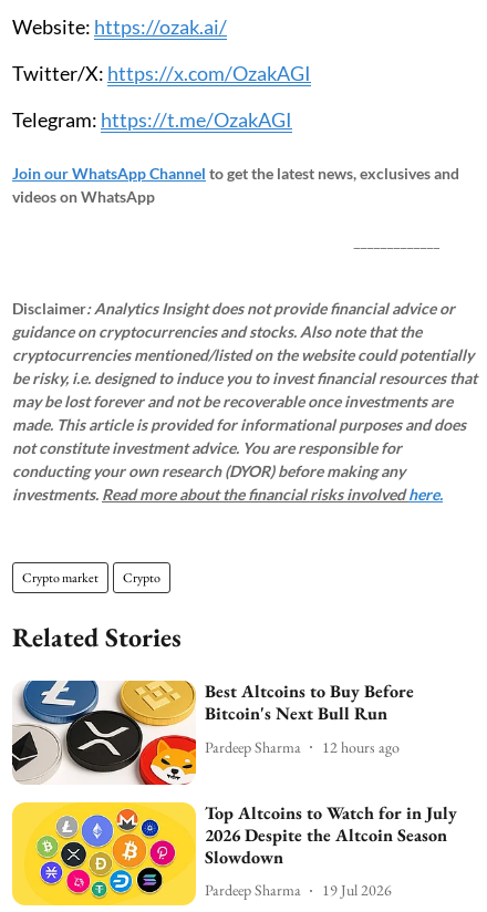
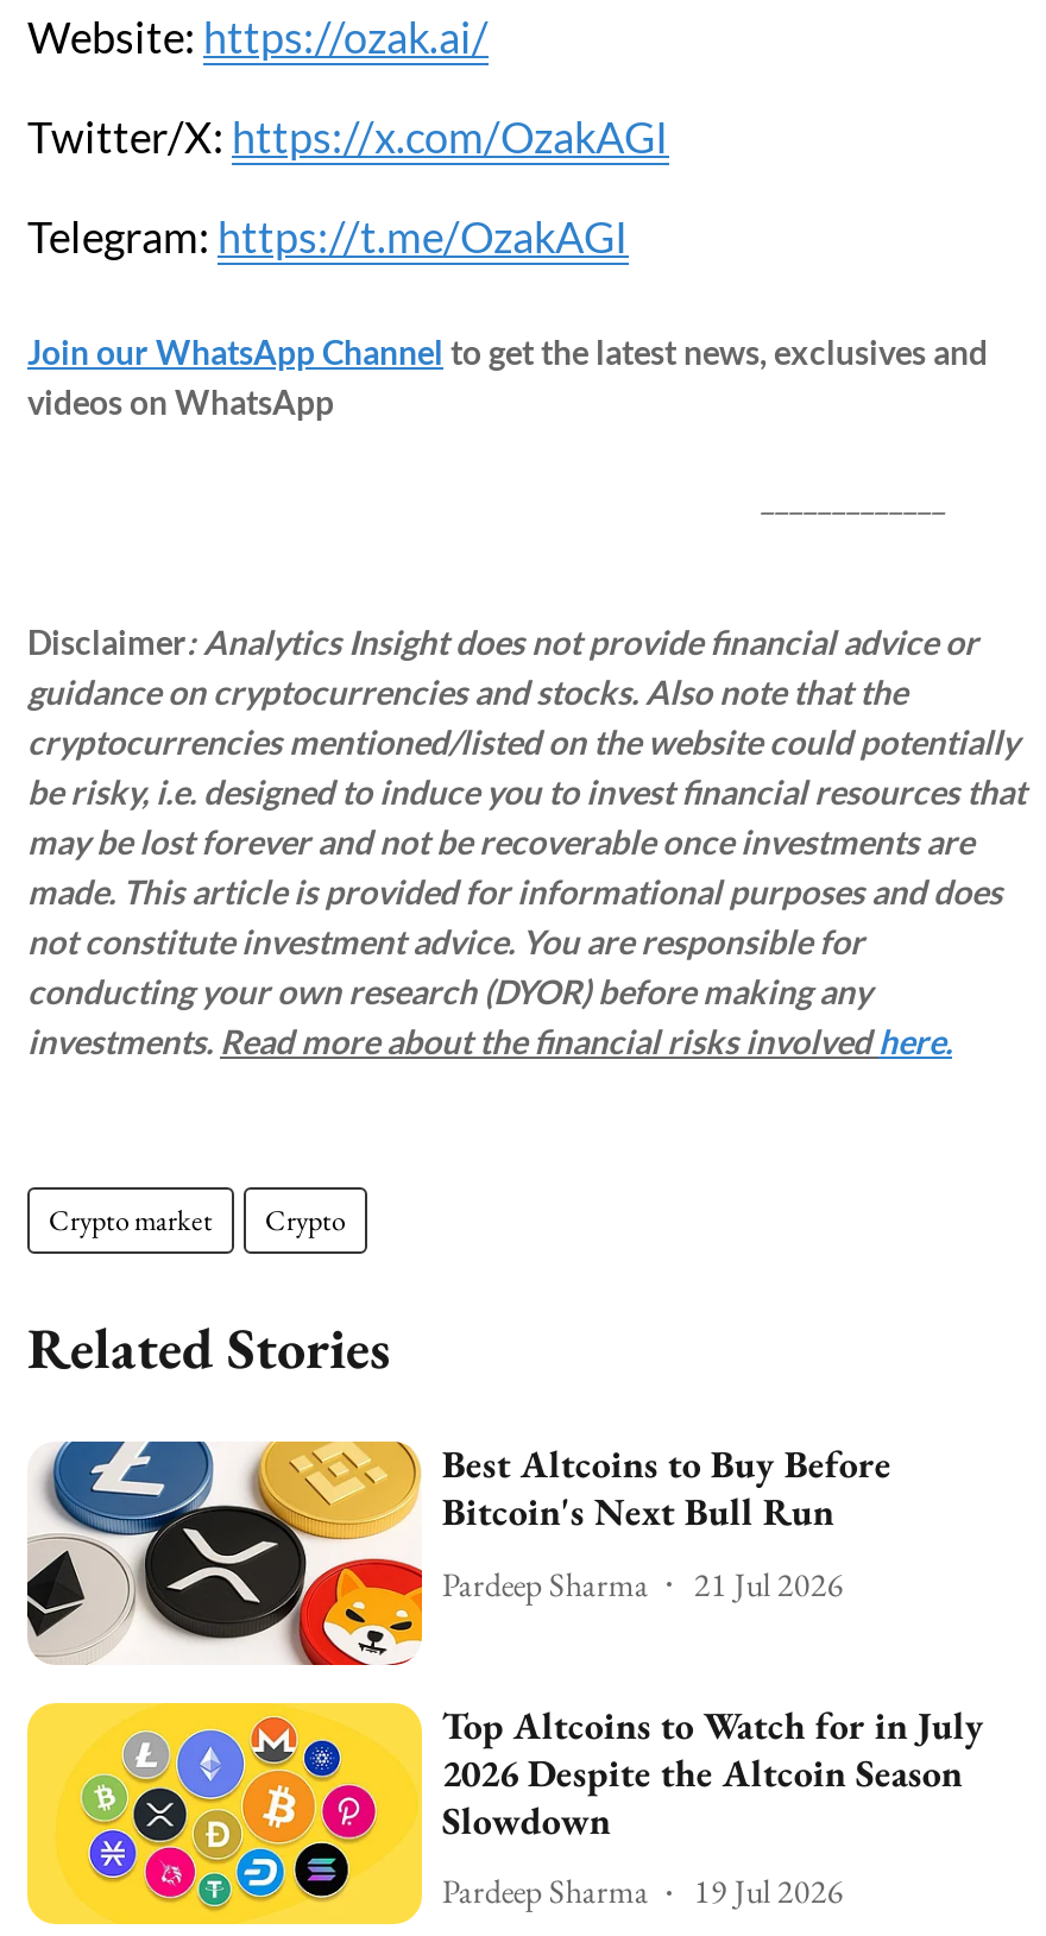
- Pardeep Sharma 12 hours ago
+ Pardeep Sharma 21 Jul 2026
